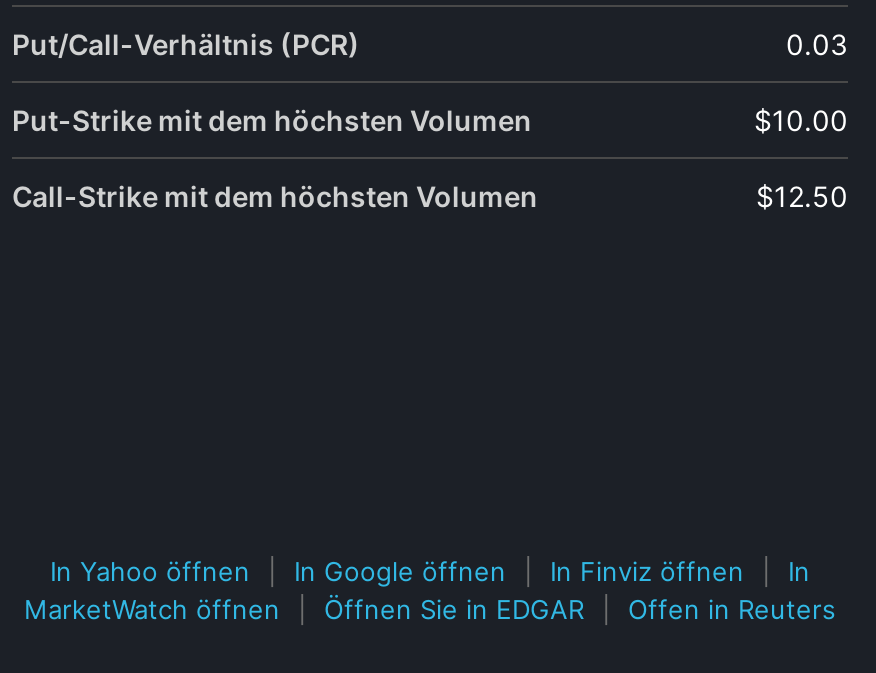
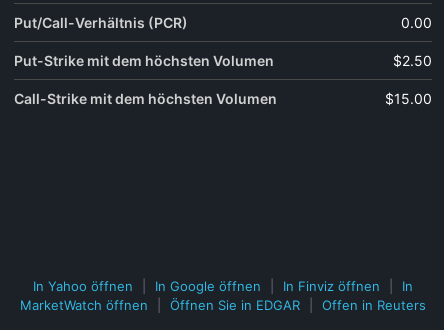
- 0.03
+ 0.00

- $10.00
+ $2.50

- $12.50
+ $15.00
